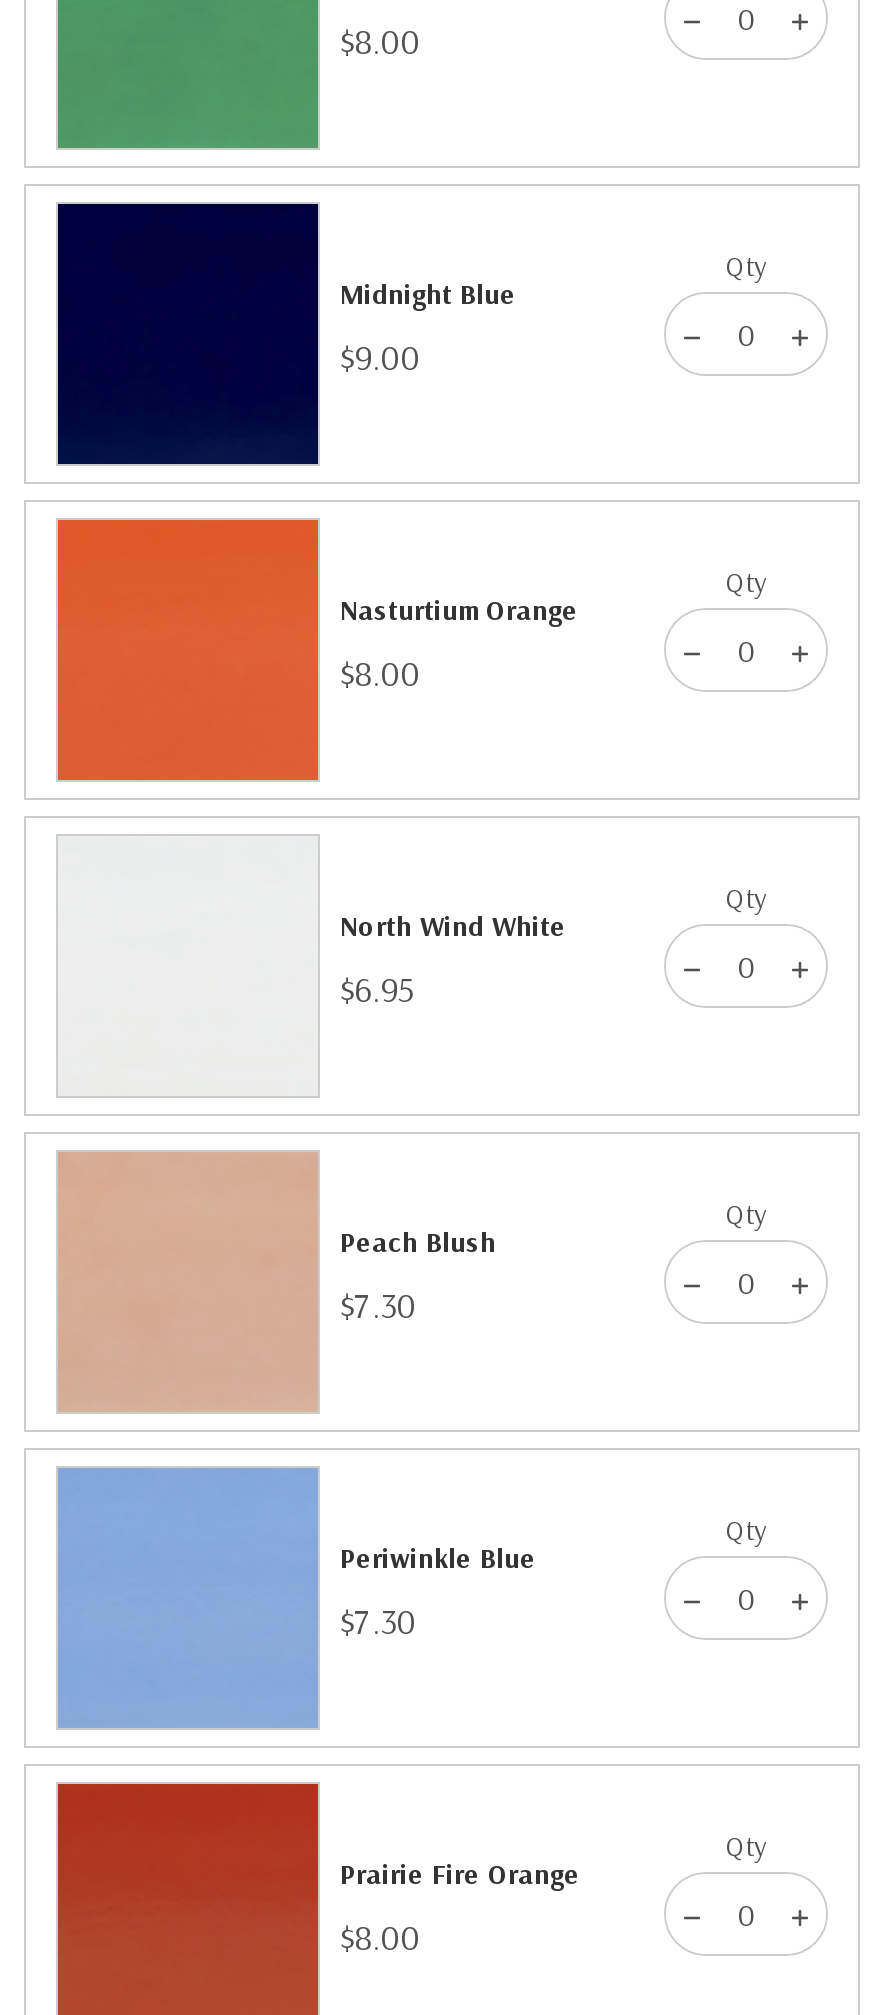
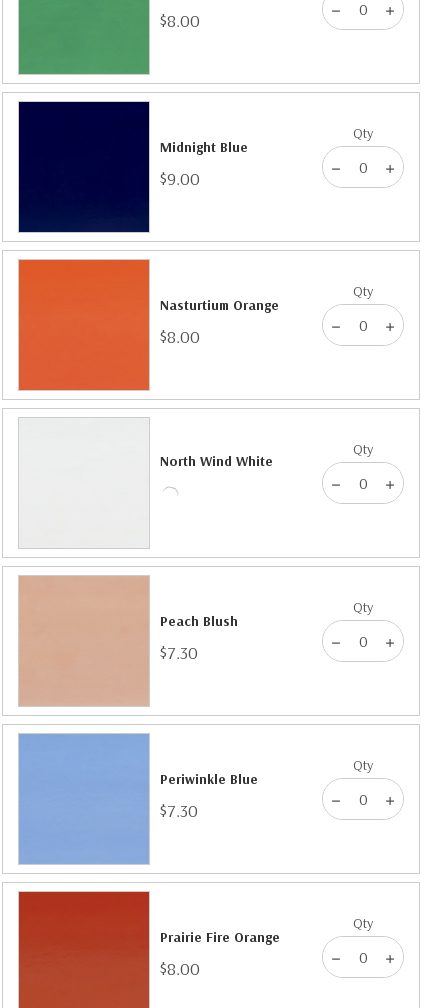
- $6.95
